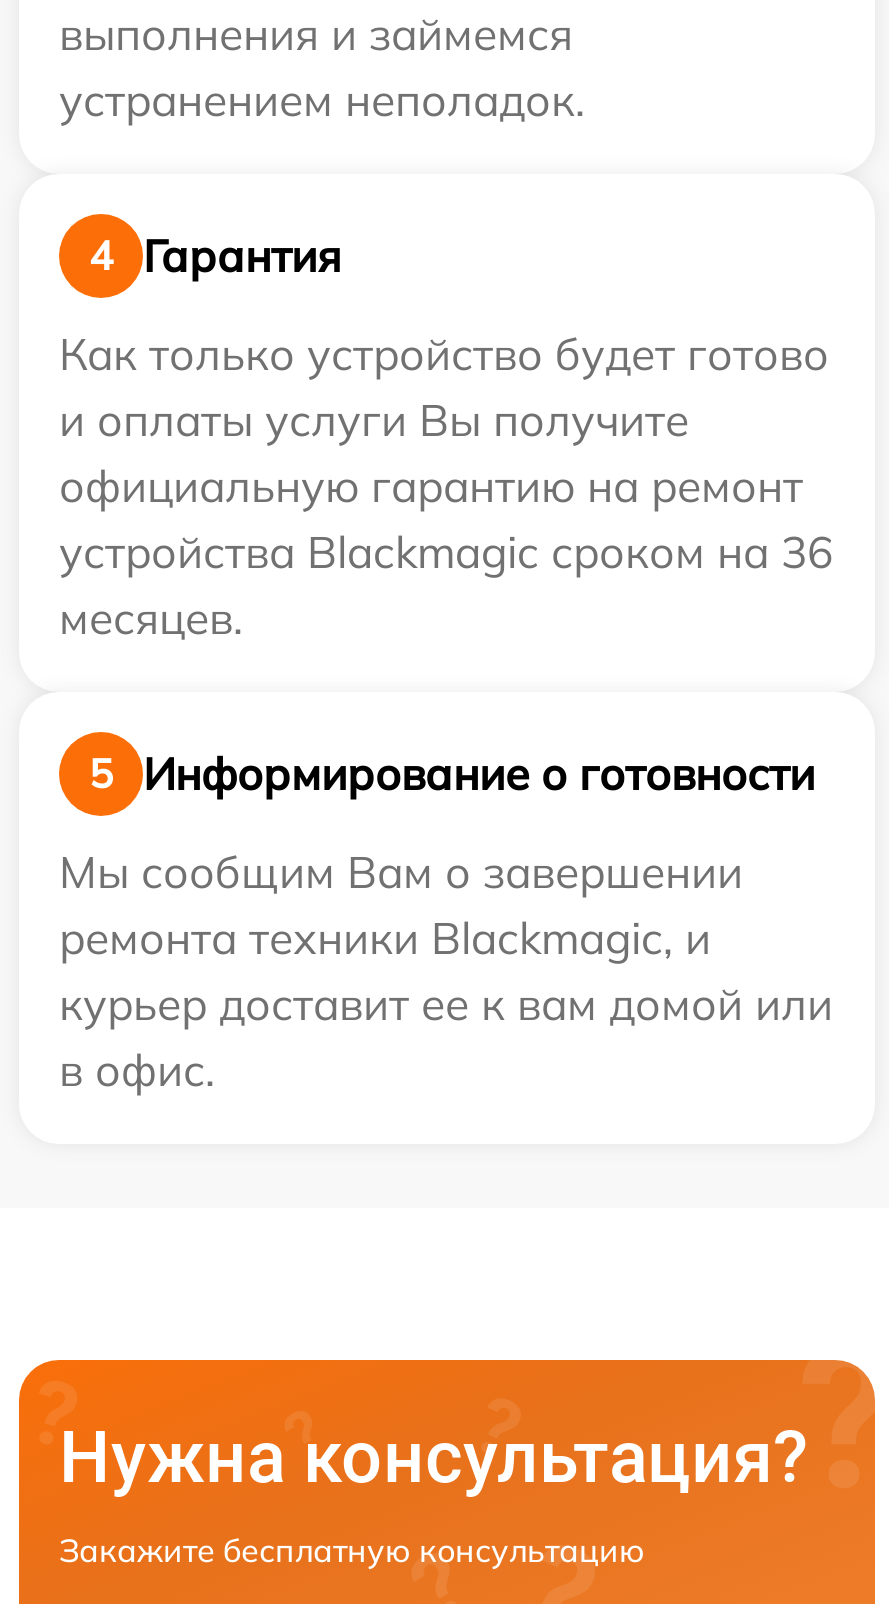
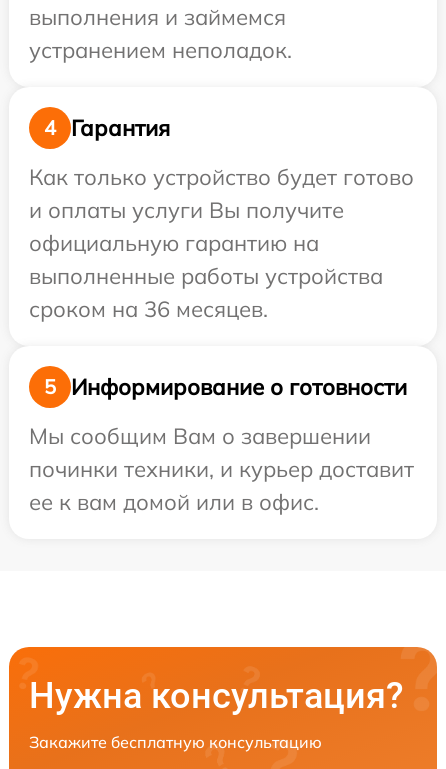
- официальную гарантию на ремонт
- устройства Blackmagic сроком на 36
- месяцев.
+ официальную гарантию на
+ выполненные работы устройства
+ сроком на 36 месяцев.

- ремонта техники Blackmagic, и
- курьер доставит ее к вам домой или
- в офис.
+ починки техники, и курьер доставит
+ ее к вам домой или в офис.
